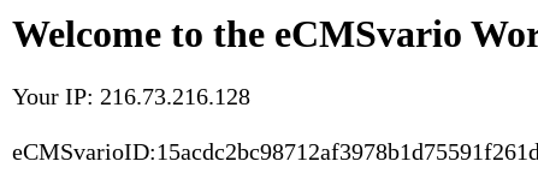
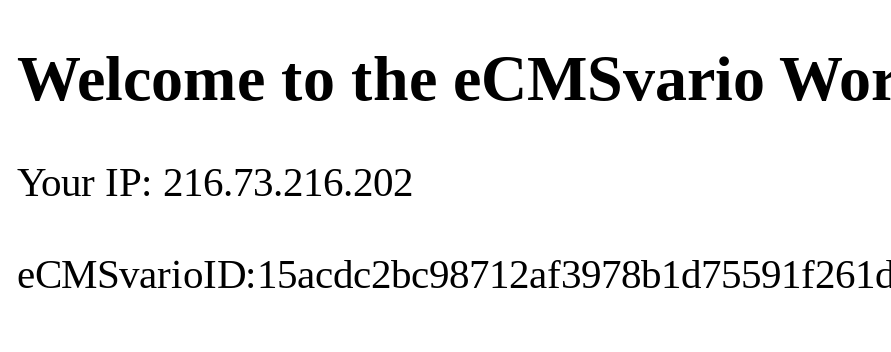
- Your IP: 216.73.216.128
+ Your IP: 216.73.216.202
